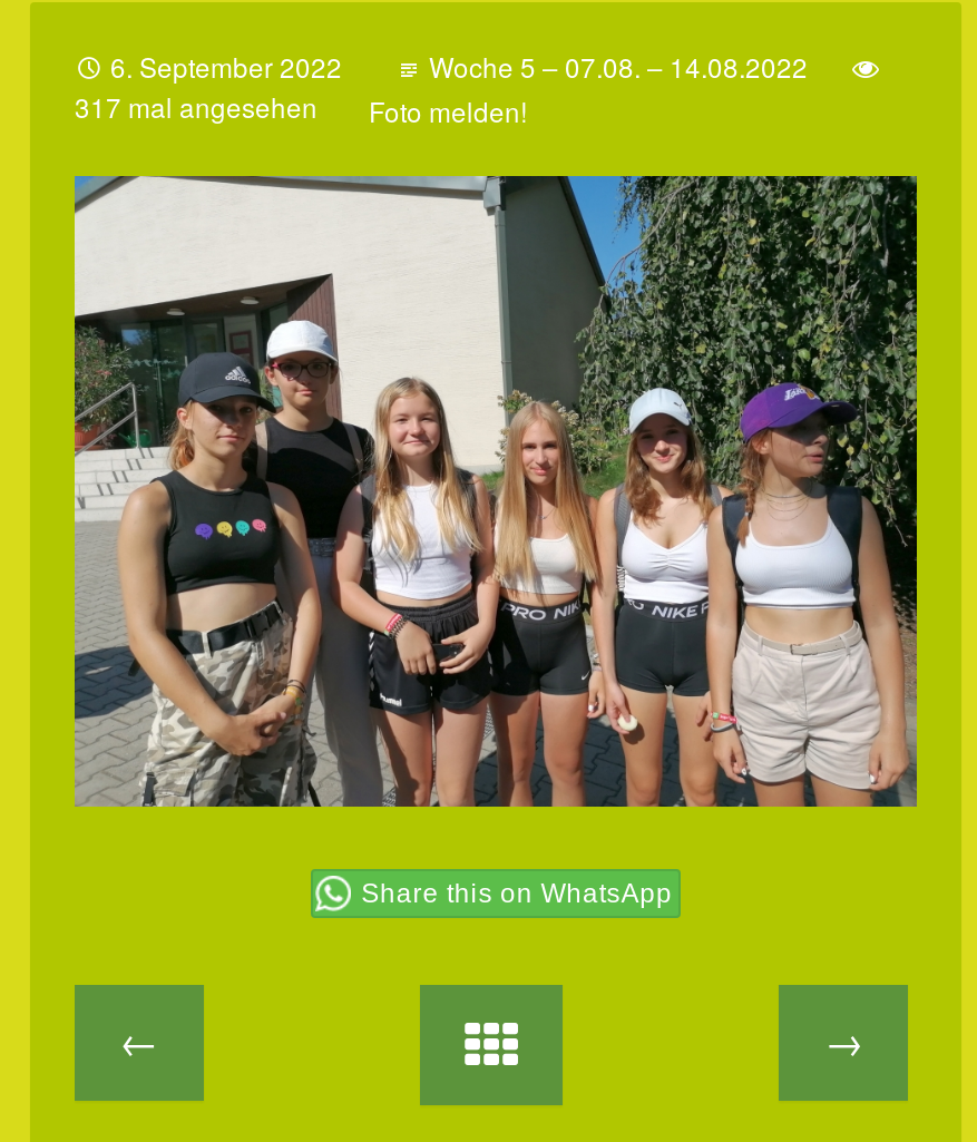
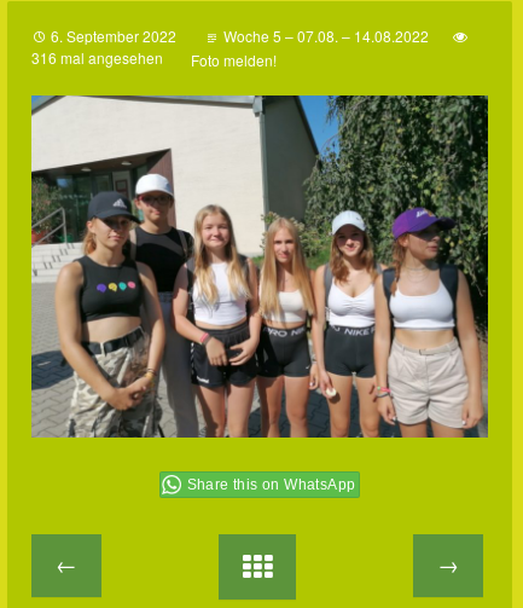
- 317 mal angesehen
+ 316 mal angesehen
